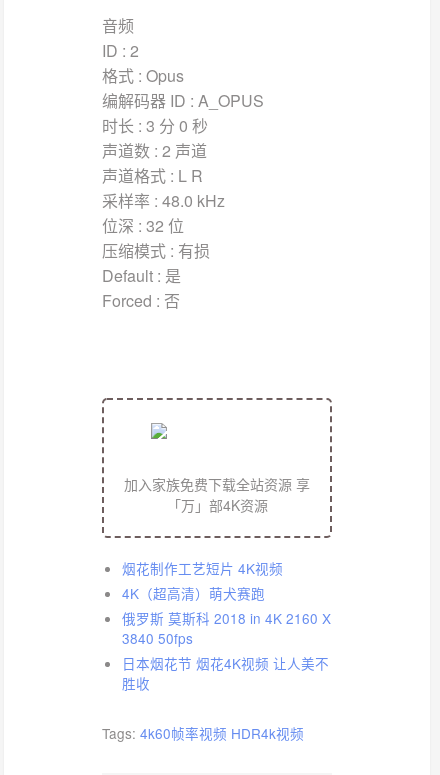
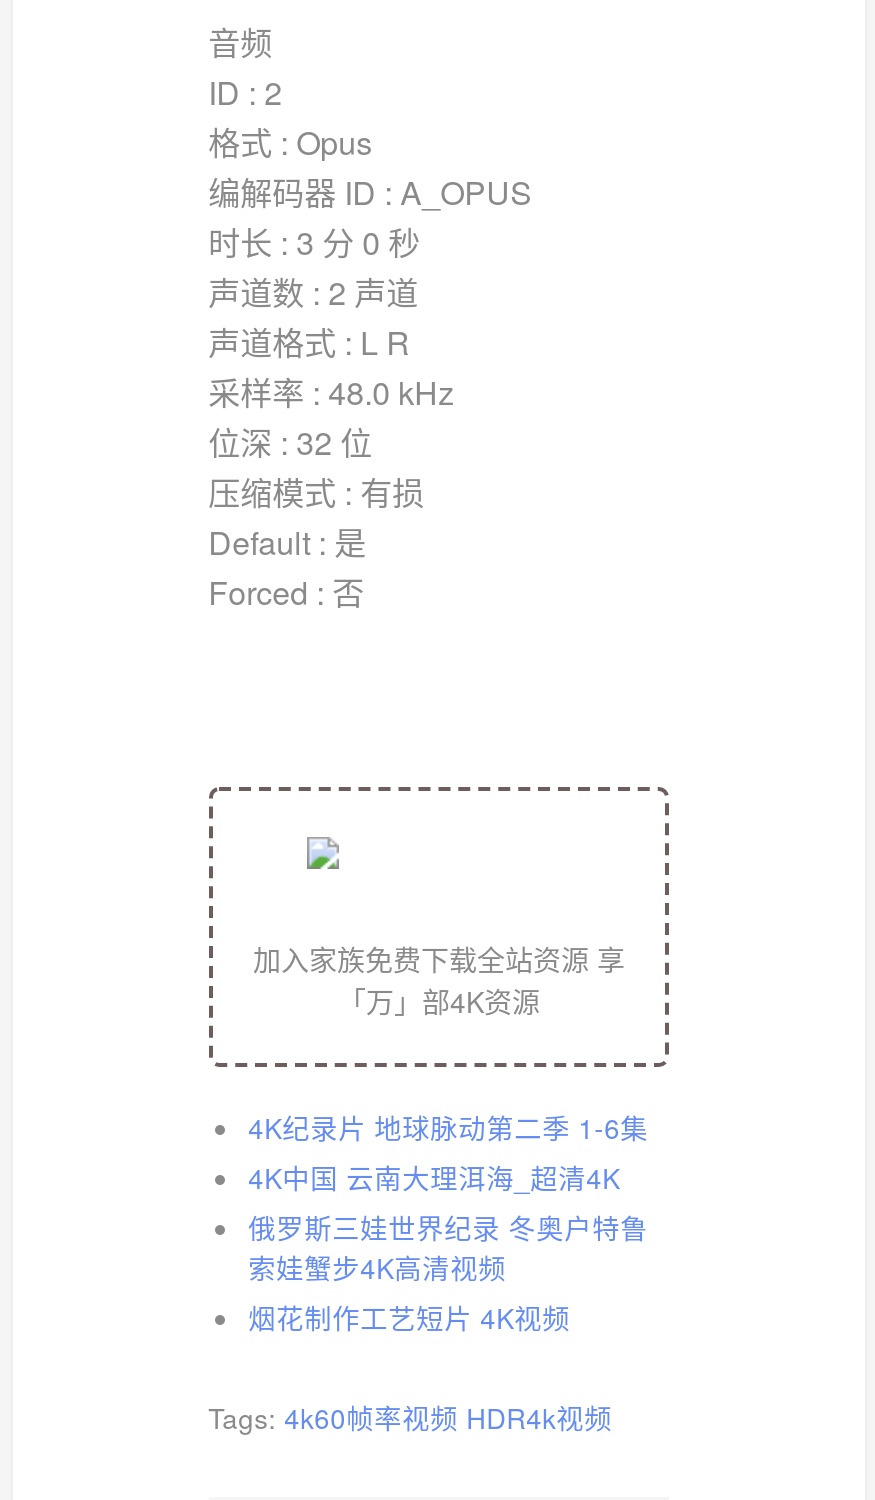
+ 4K纪录片 地球脉动第二季 1-6集
+ 4K中国 云南大理洱海_超清4K
+ 俄罗斯三娃世界纪录 冬奥户特鲁
+ 索娃蟹步4K高清视频

moved down: 烟花制作工艺短片 4K视频

- 4K（超高清）萌犬赛跑
- 俄罗斯 莫斯科 2018 in 4K 2160 X
- 3840 50fps
- 日本烟花节 烟花4K视频 让人美不
- 胜收
